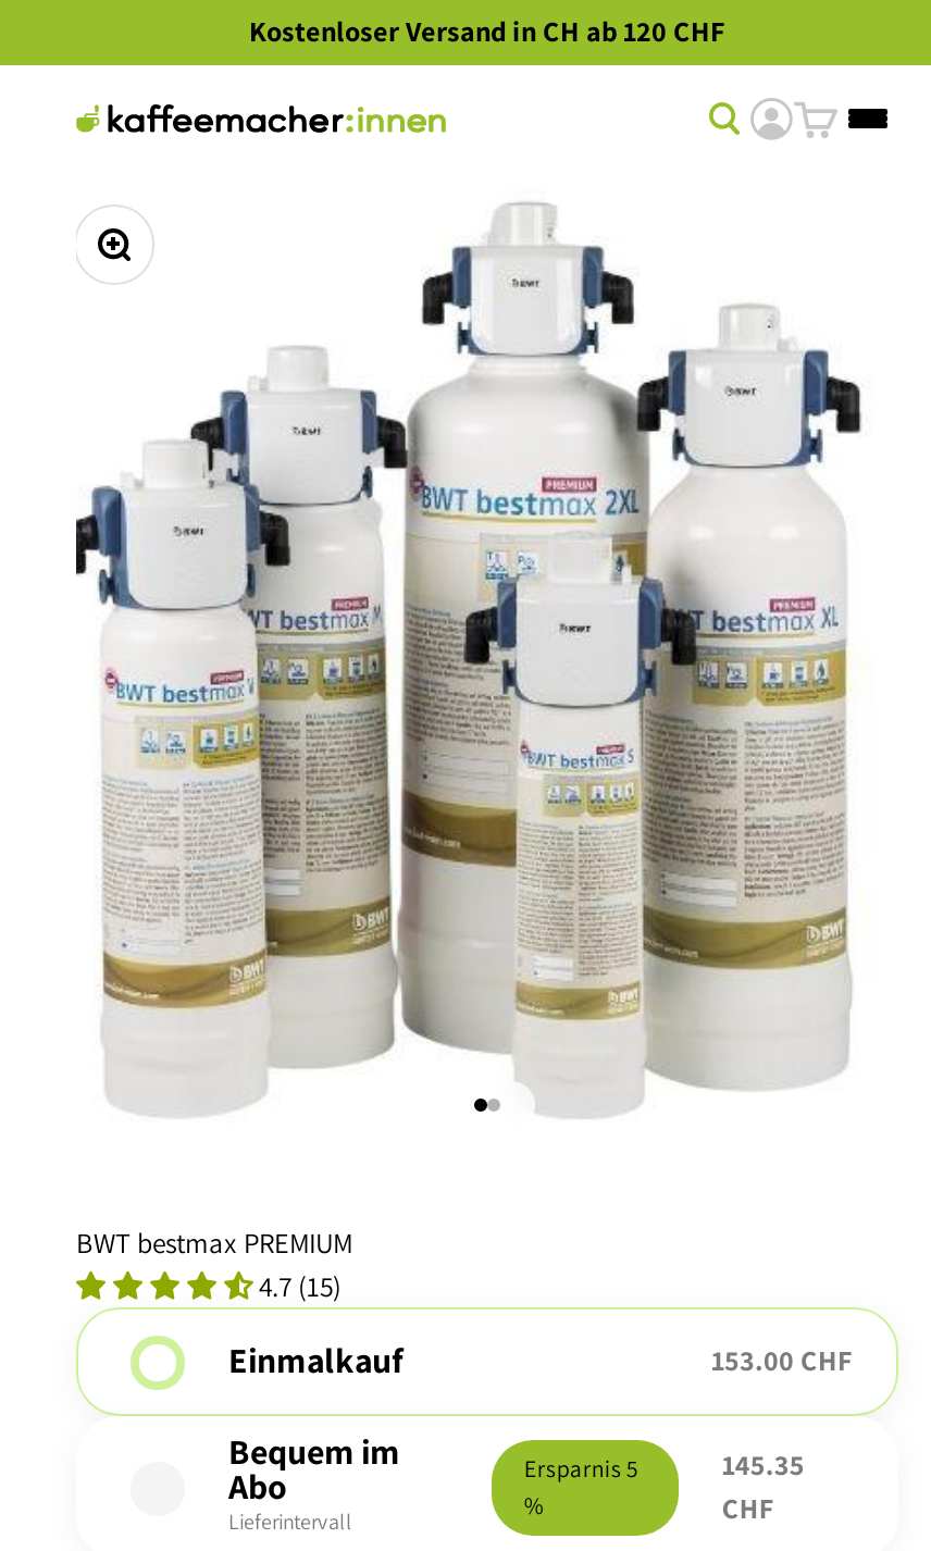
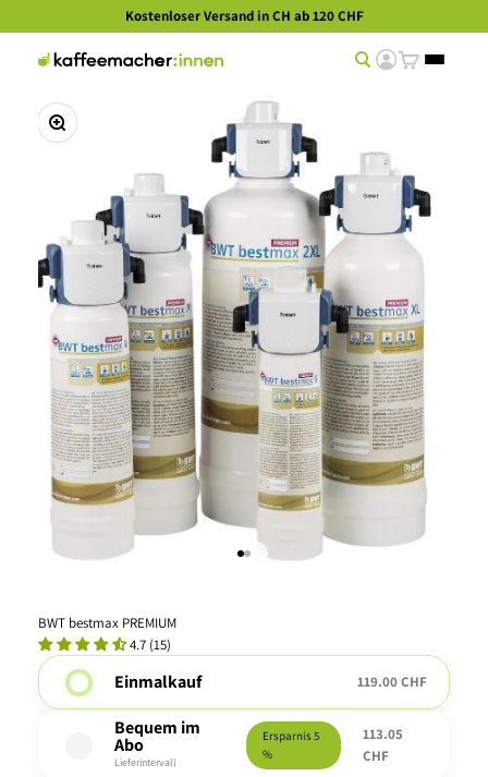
- 153.00 CHF
+ 119.00 CHF

- 145.35
+ 113.05
